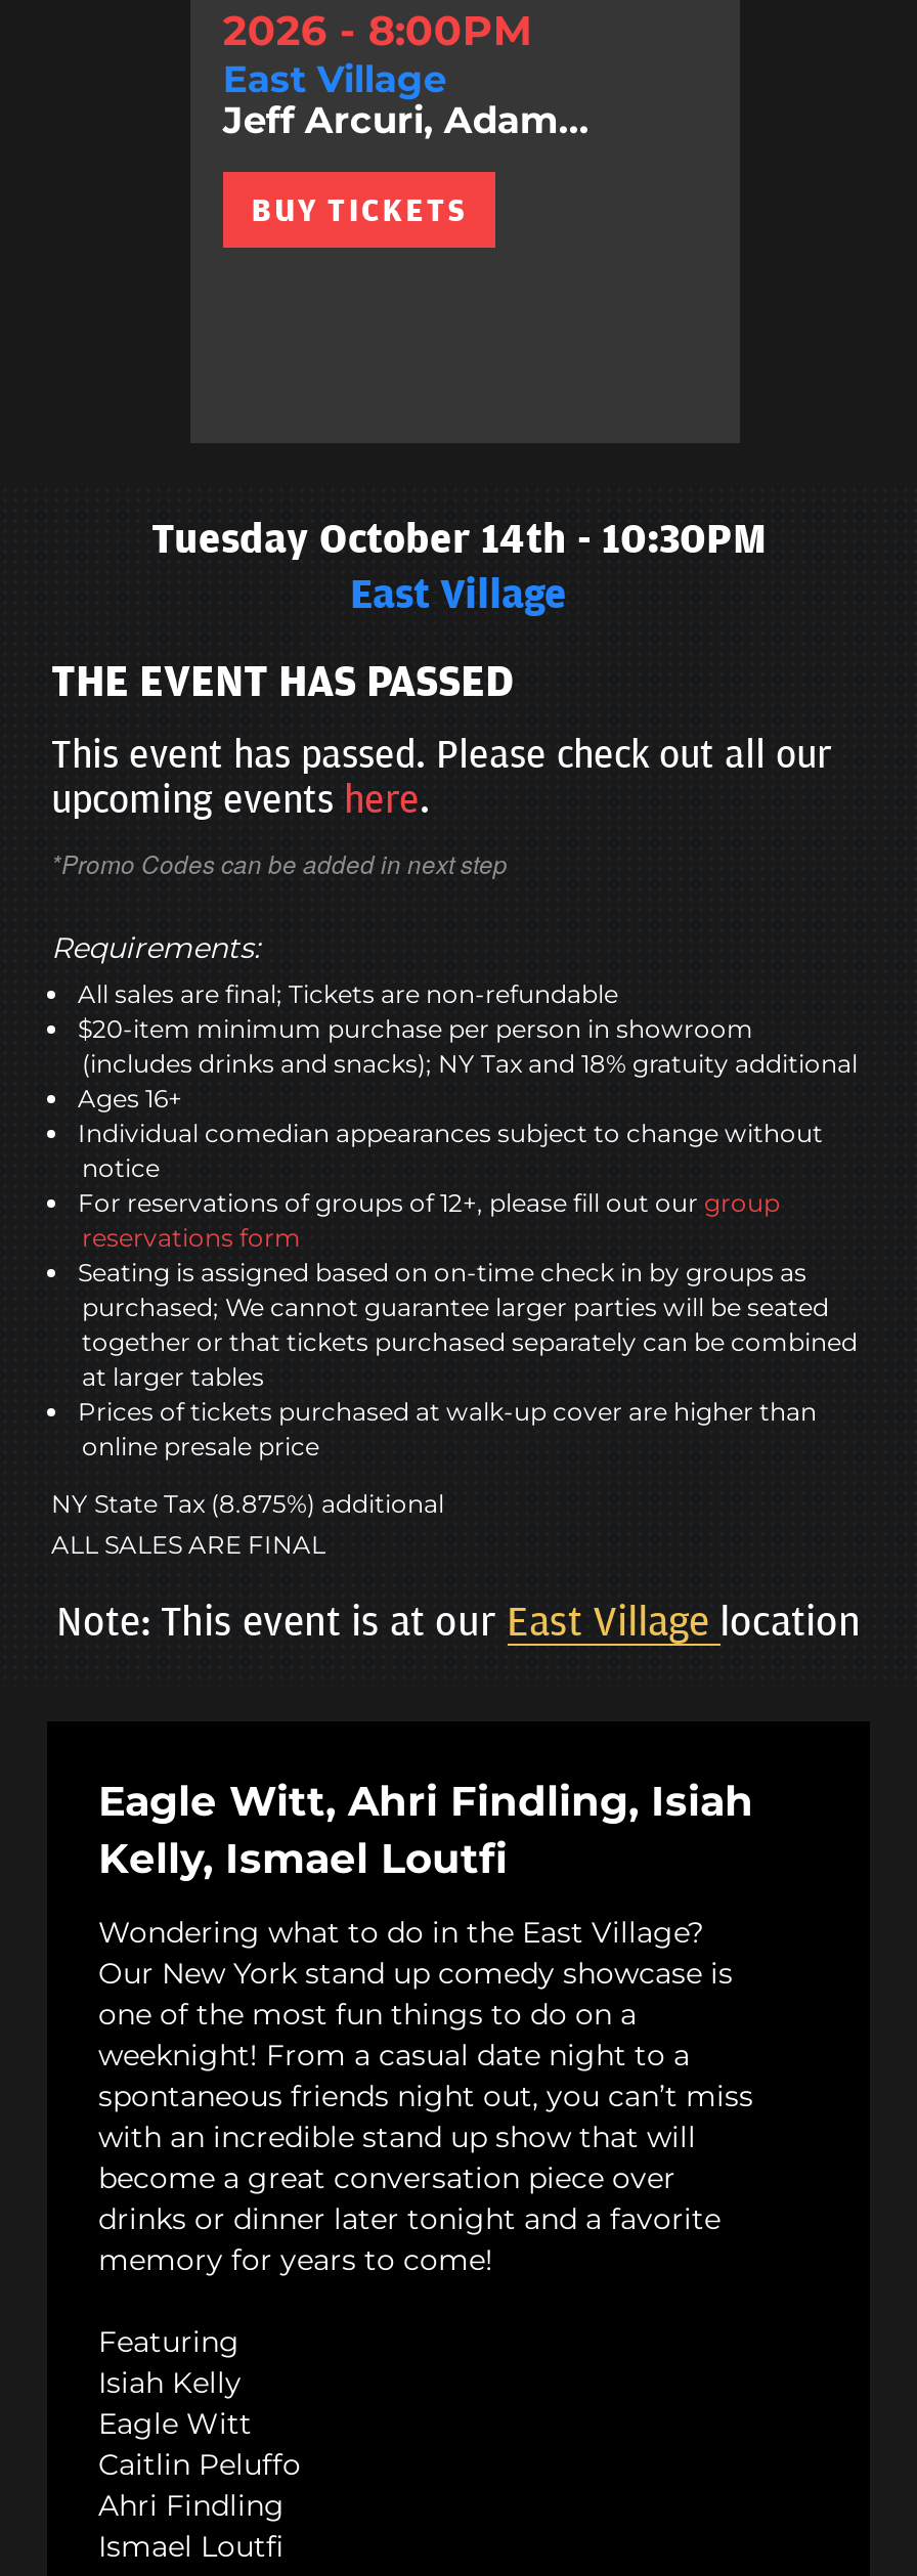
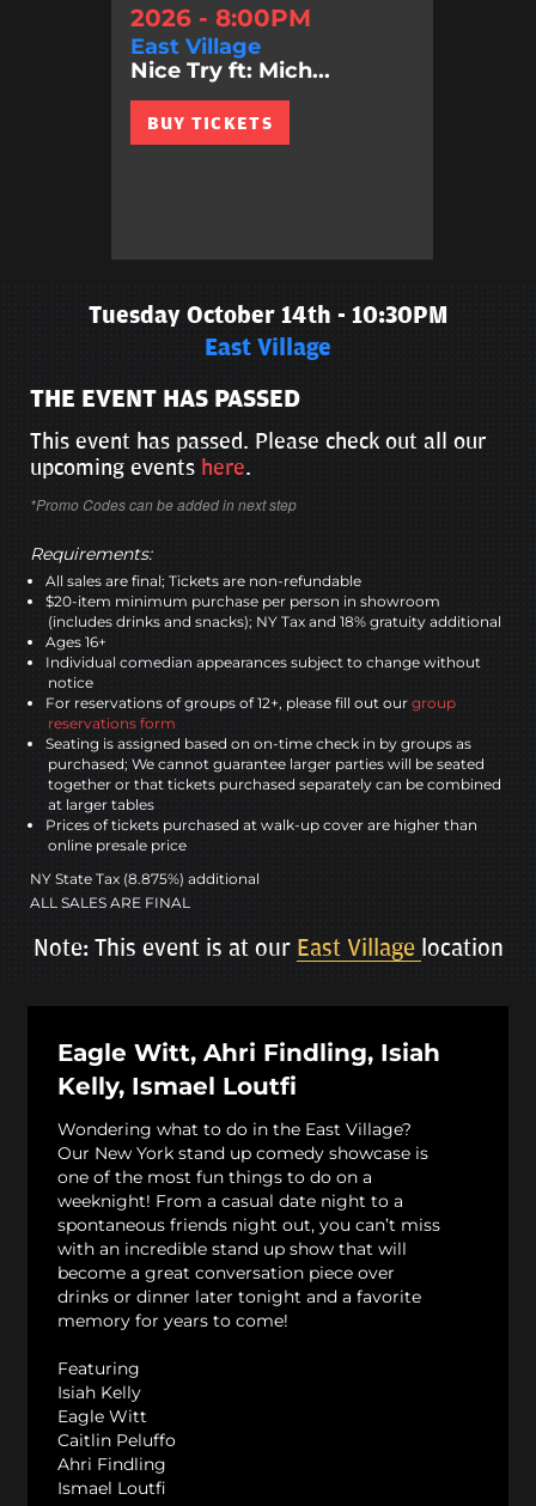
- Jeff Arcuri, Adam...
+ Nice Try ft: Mich...
